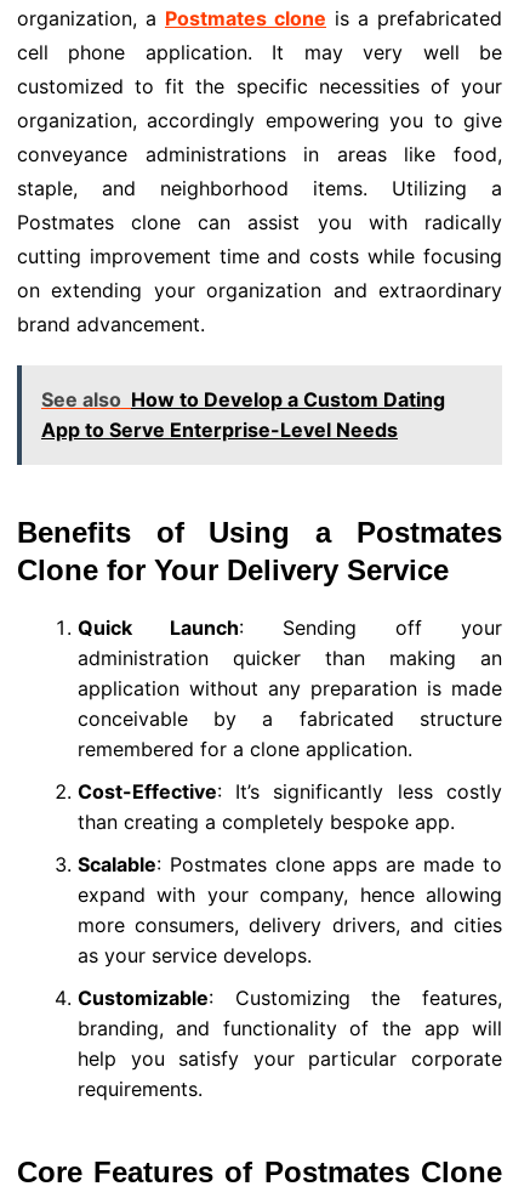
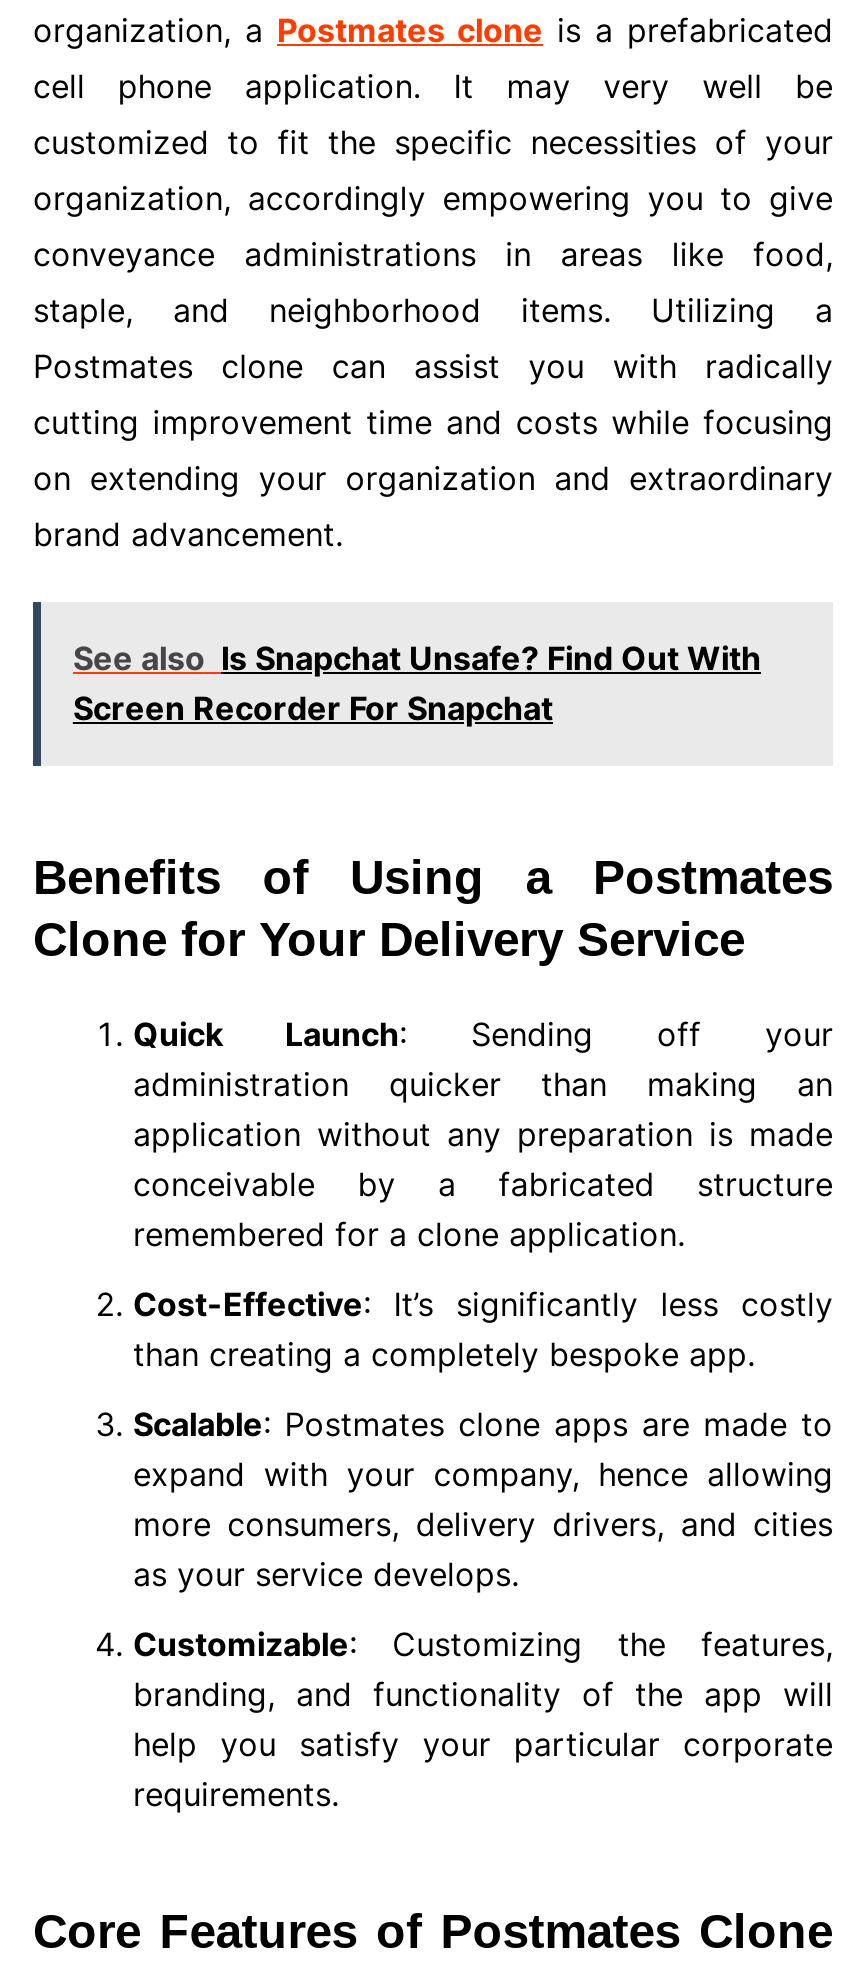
- See also How to Develop a Custom Dating
- App to Serve Enterprise-Level Needs
+ See also Is Snapchat Unsafe? Find Out With
+ Screen Recorder For Snapchat
